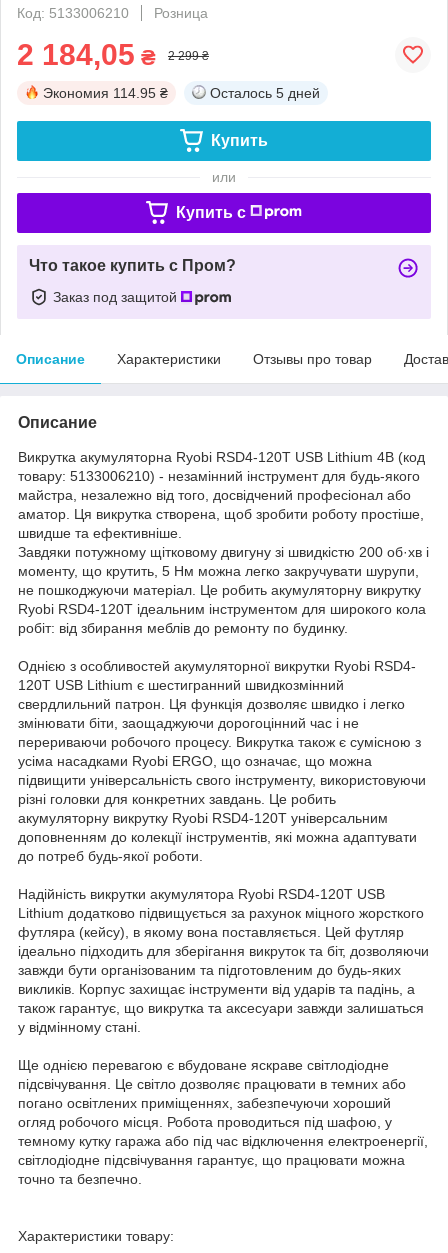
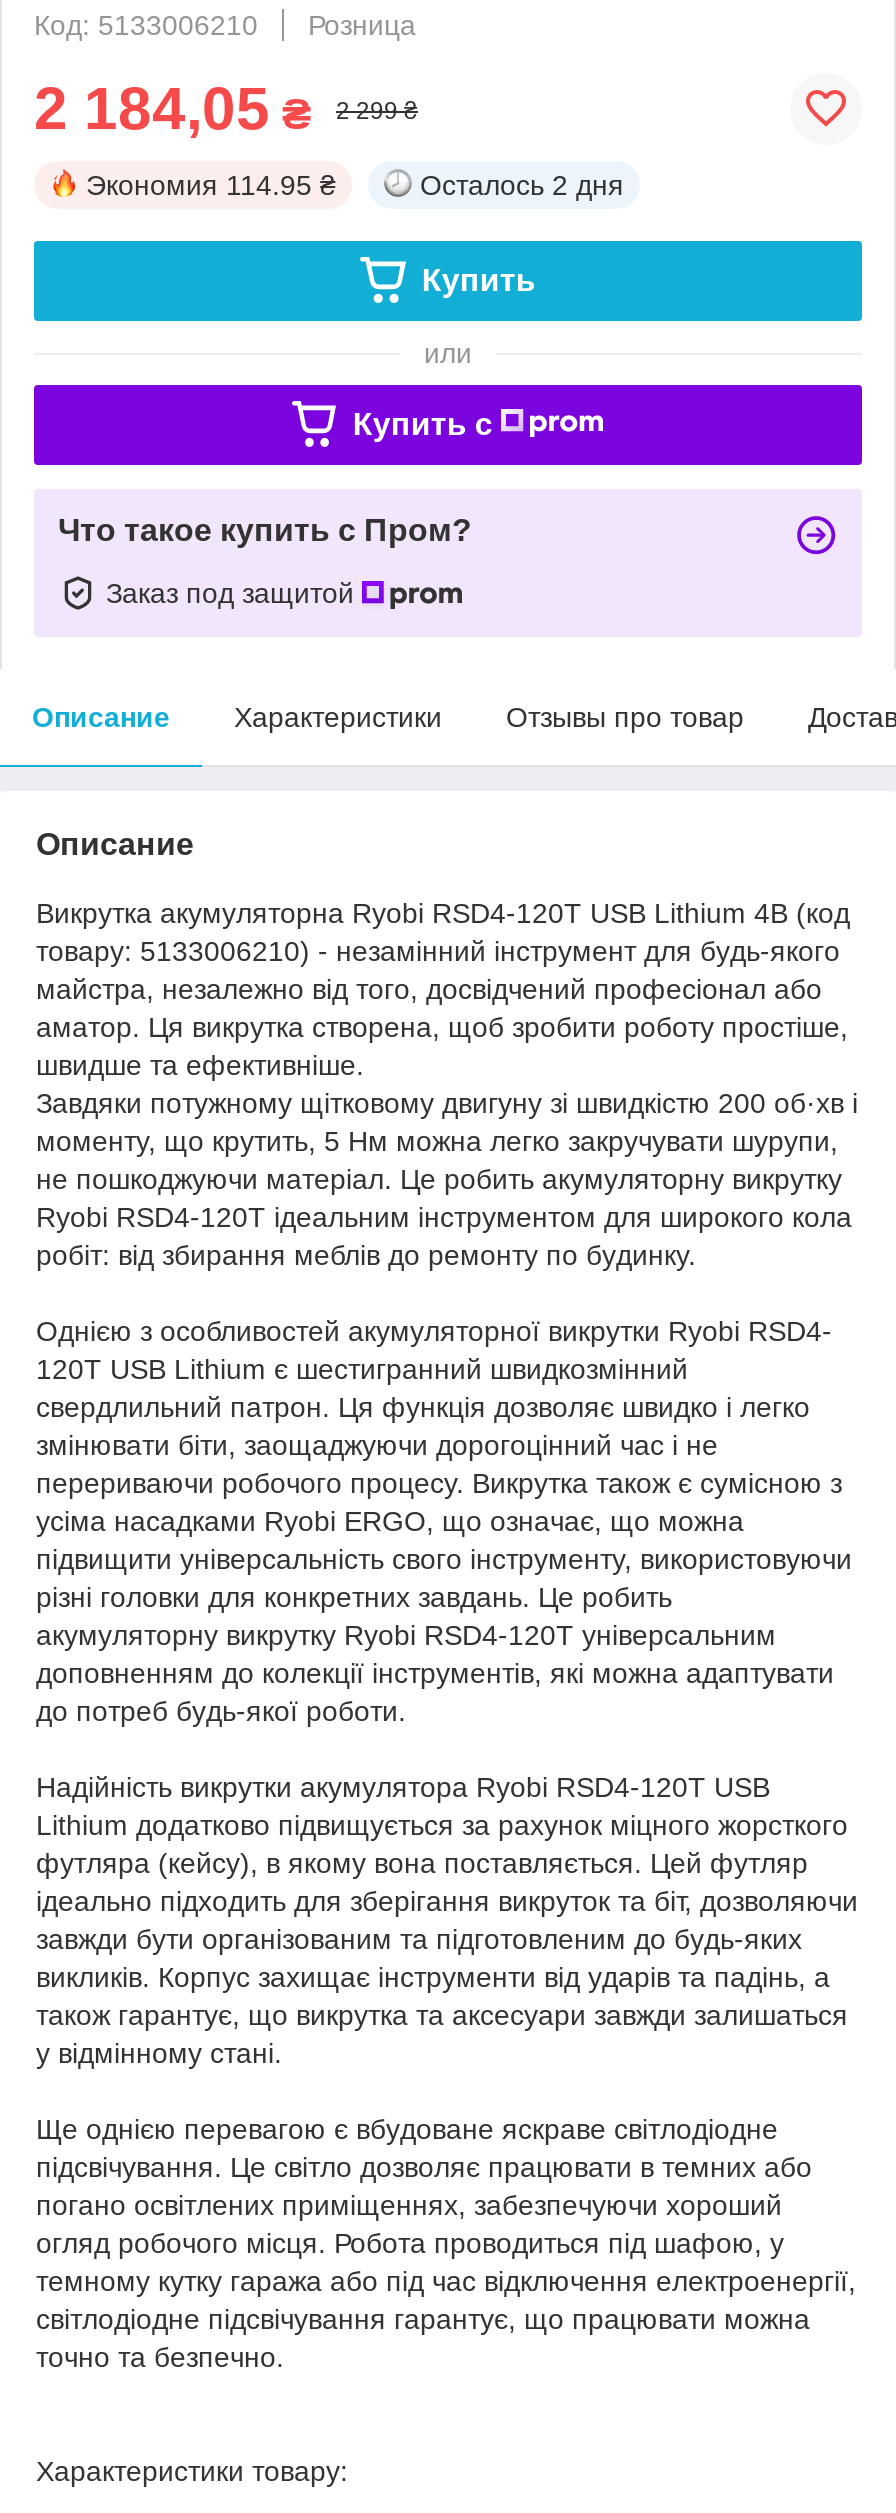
- Осталось 5 дней
+ Осталось 2 дня
